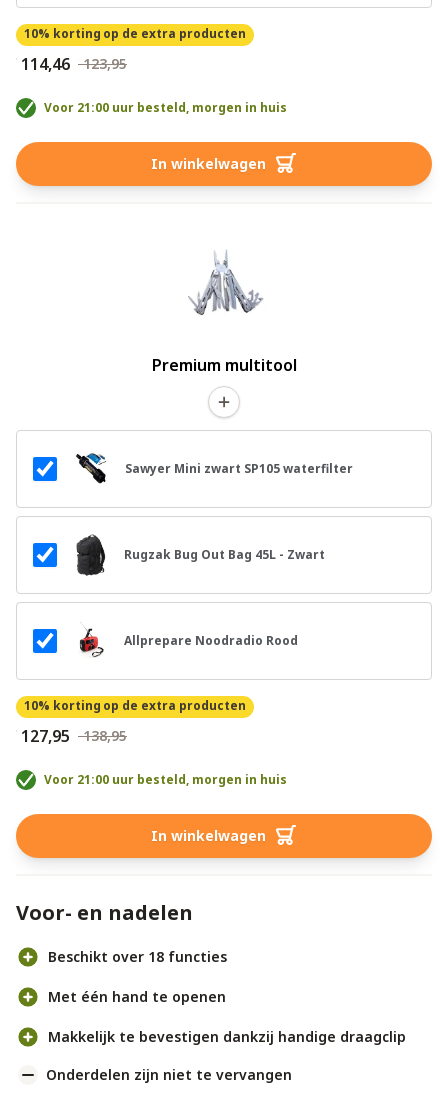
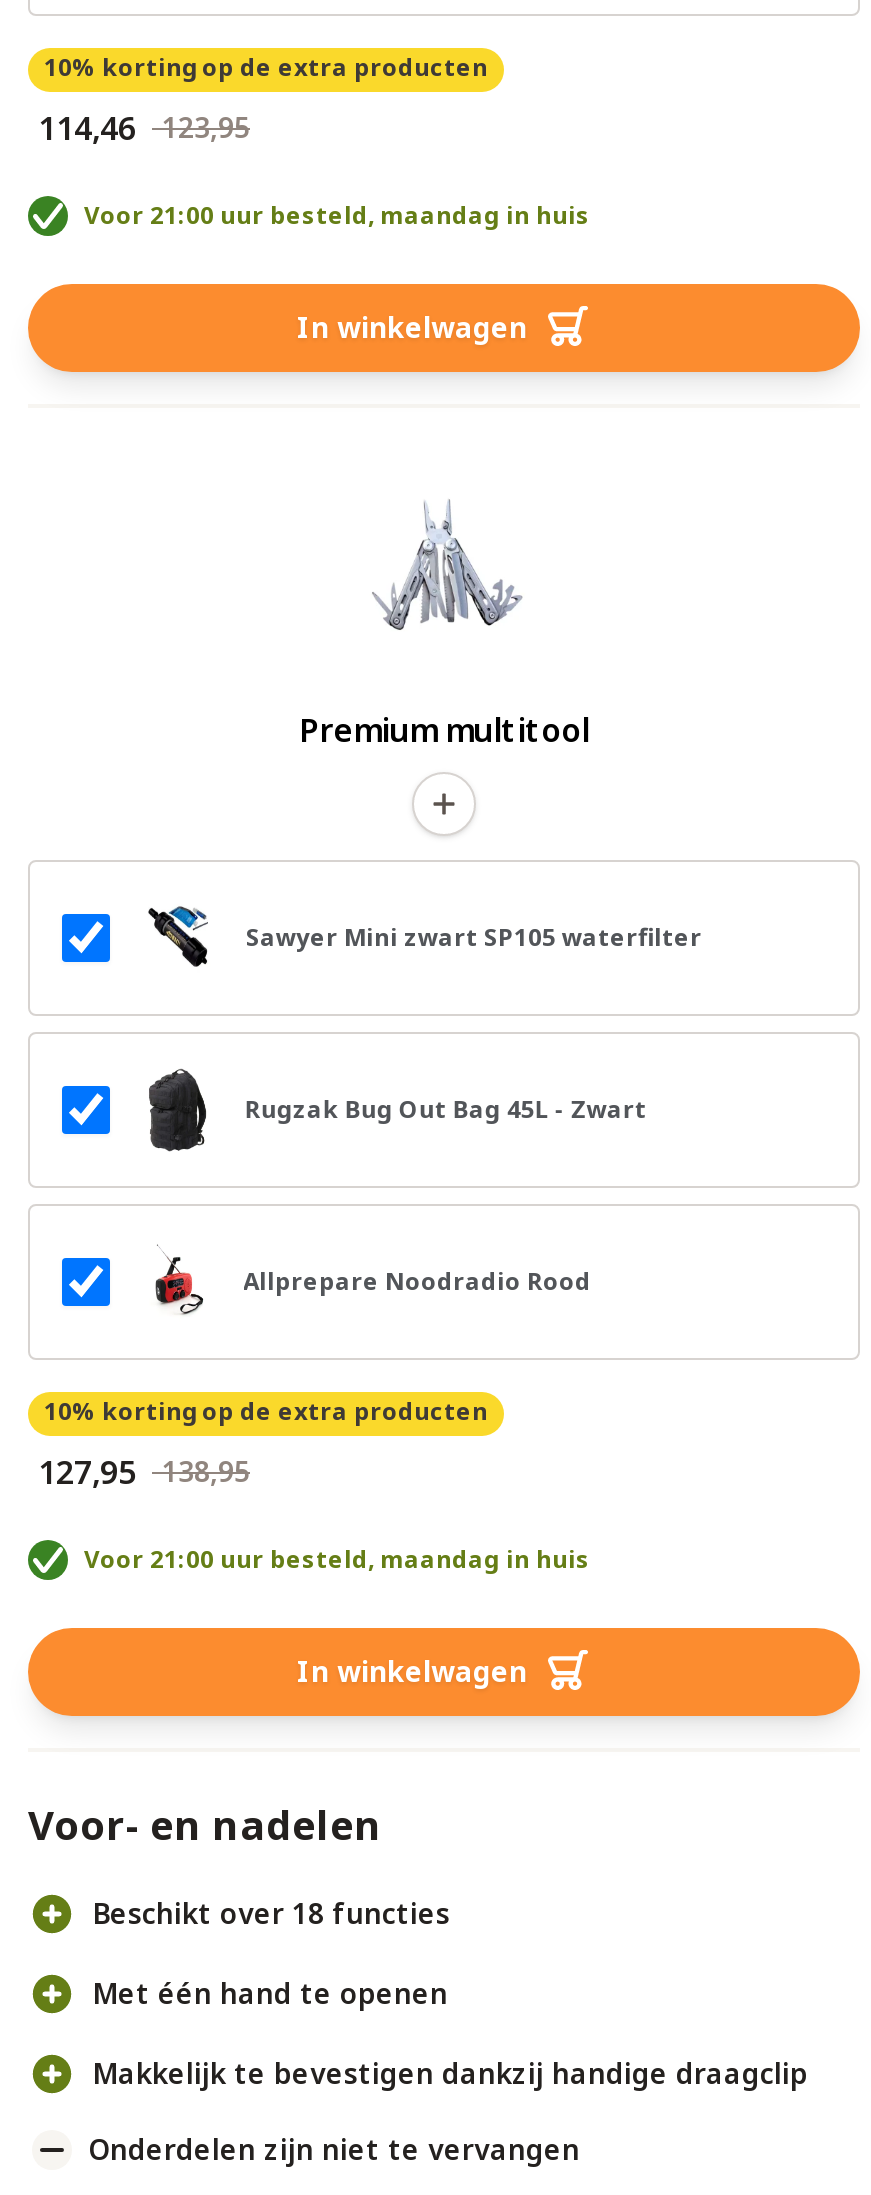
- Voor 21:00 uur besteld, morgen in huis
+ Voor 21:00 uur besteld, maandag in huis

- Voor 21:00 uur besteld, morgen in huis
+ Voor 21:00 uur besteld, maandag in huis
